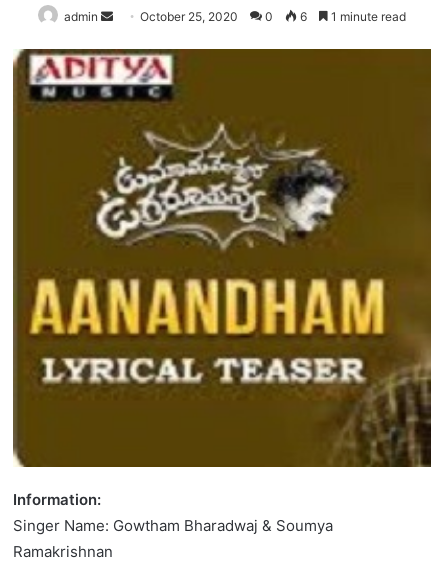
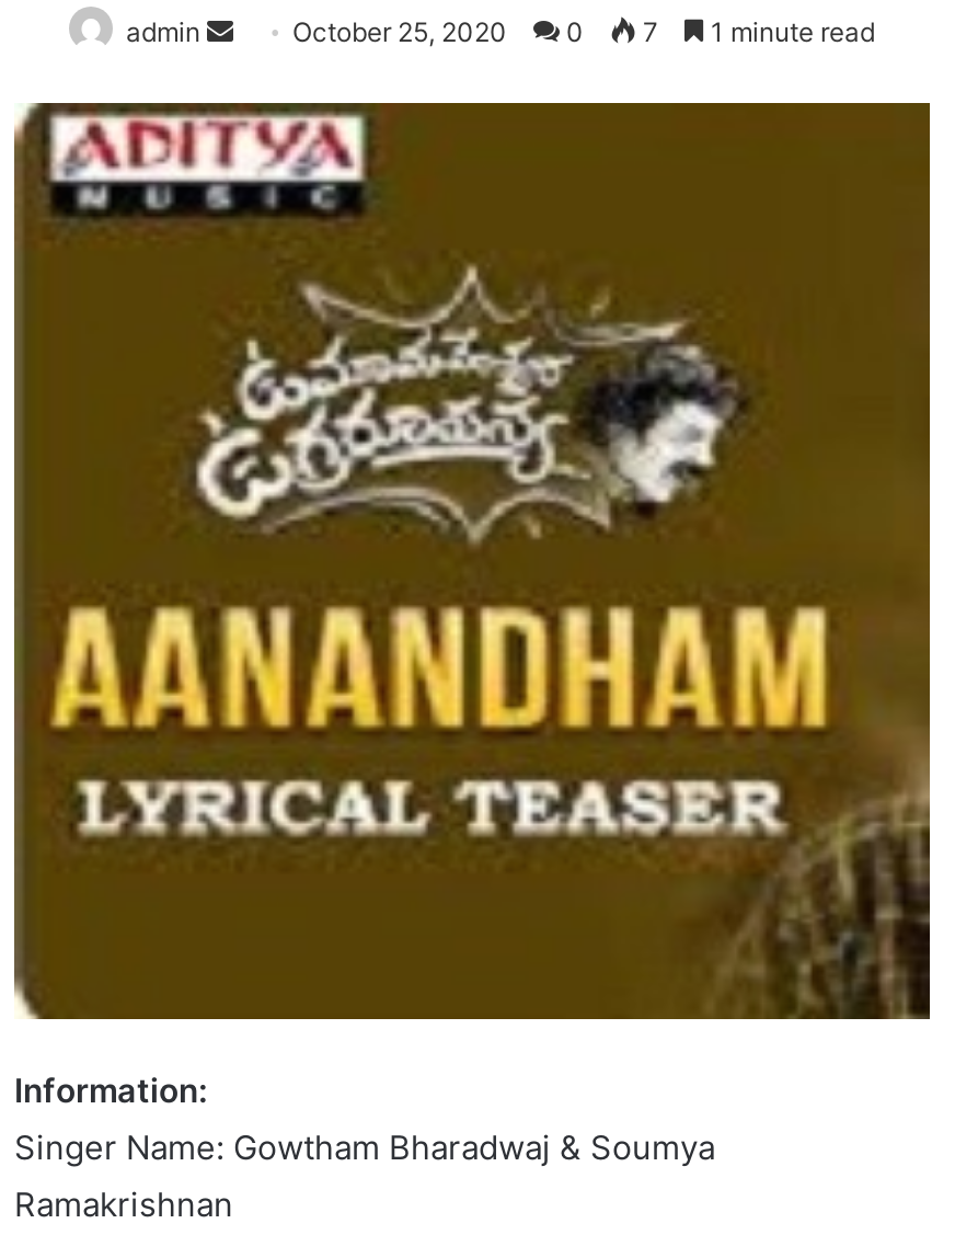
- 6
+ 7
